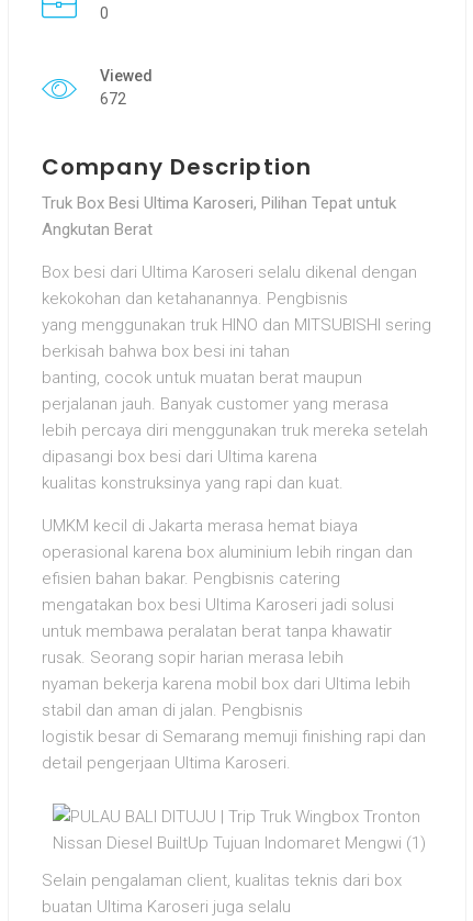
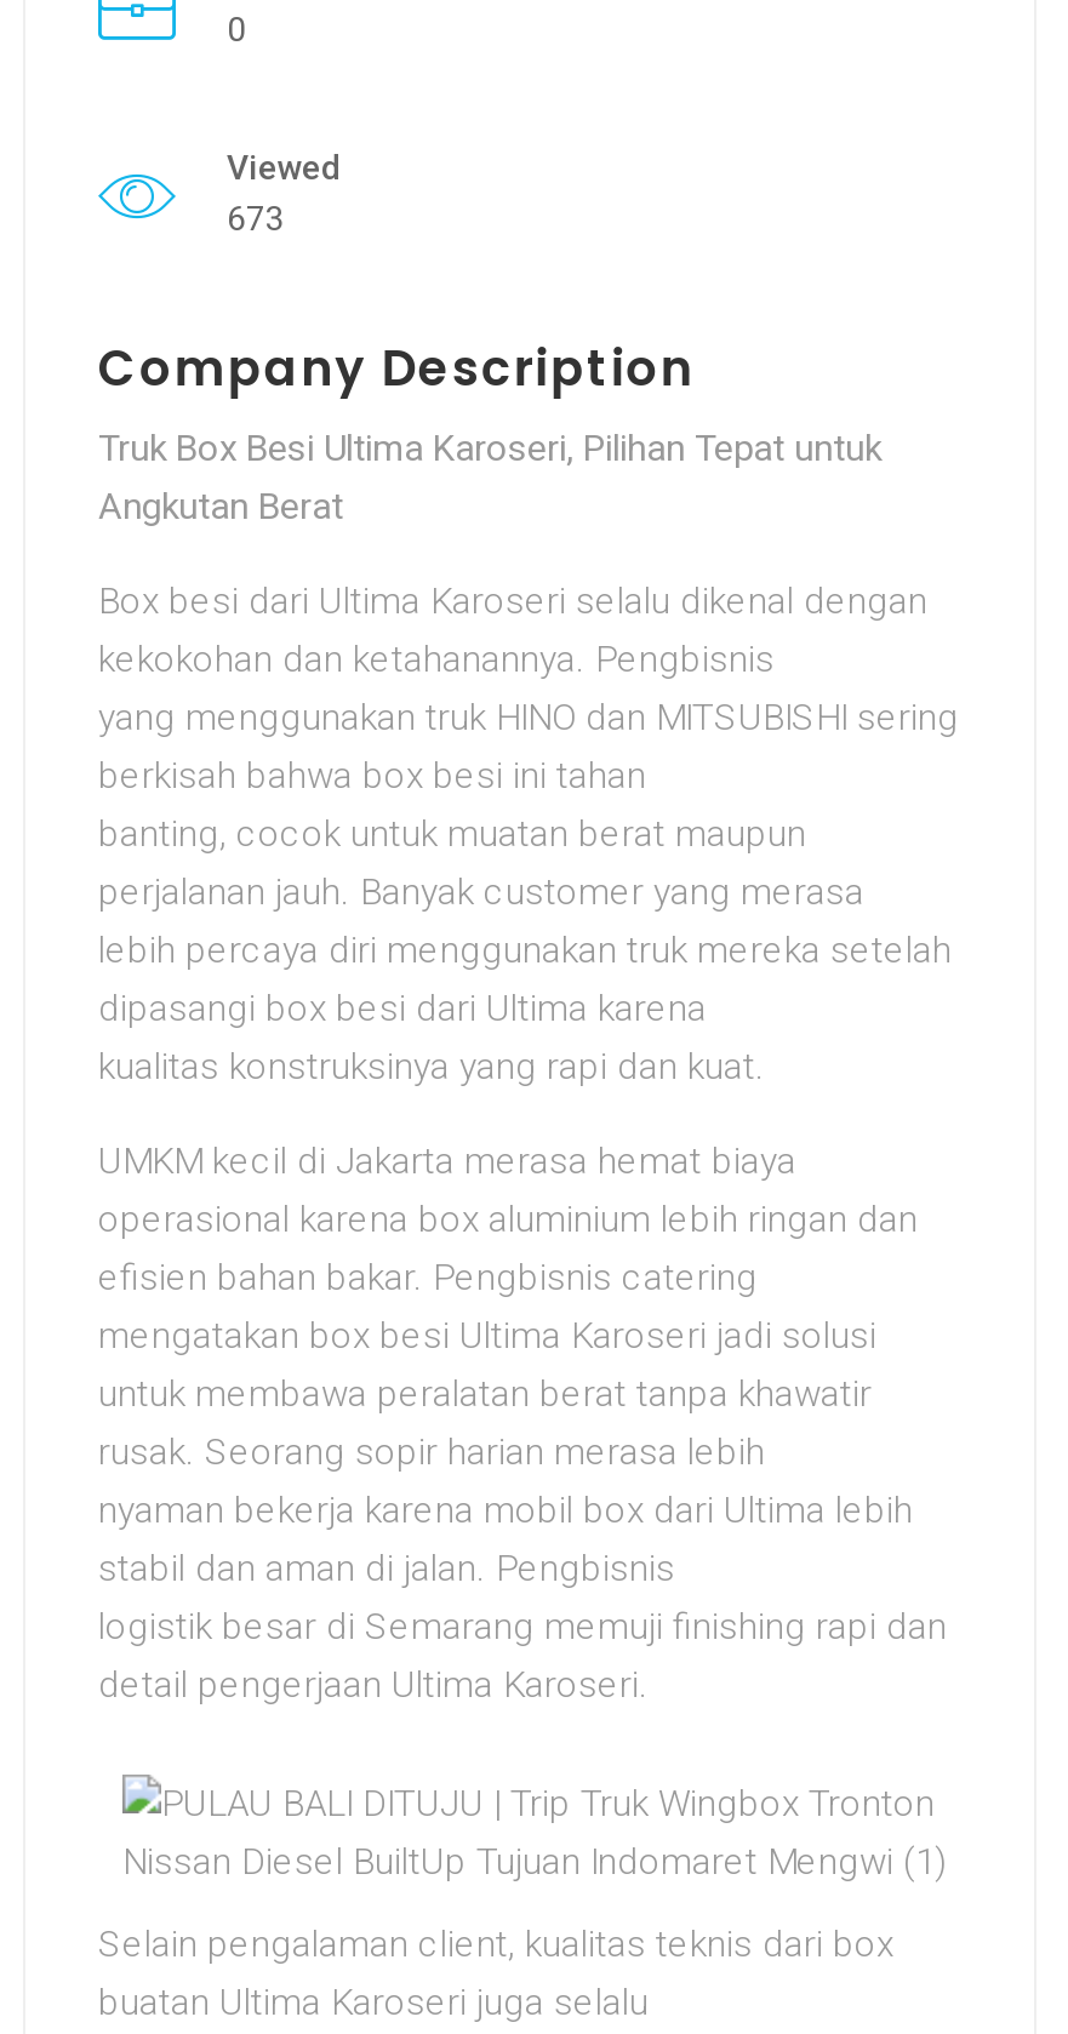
- 672
+ 673
